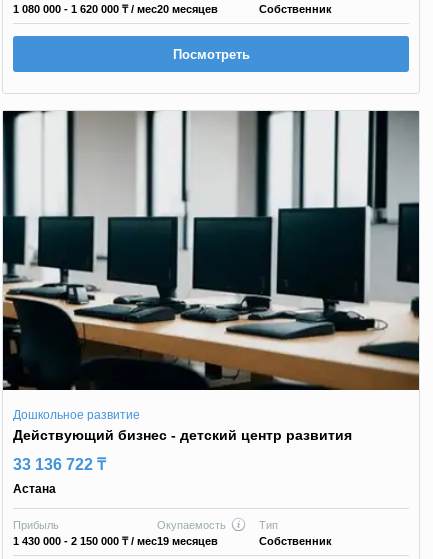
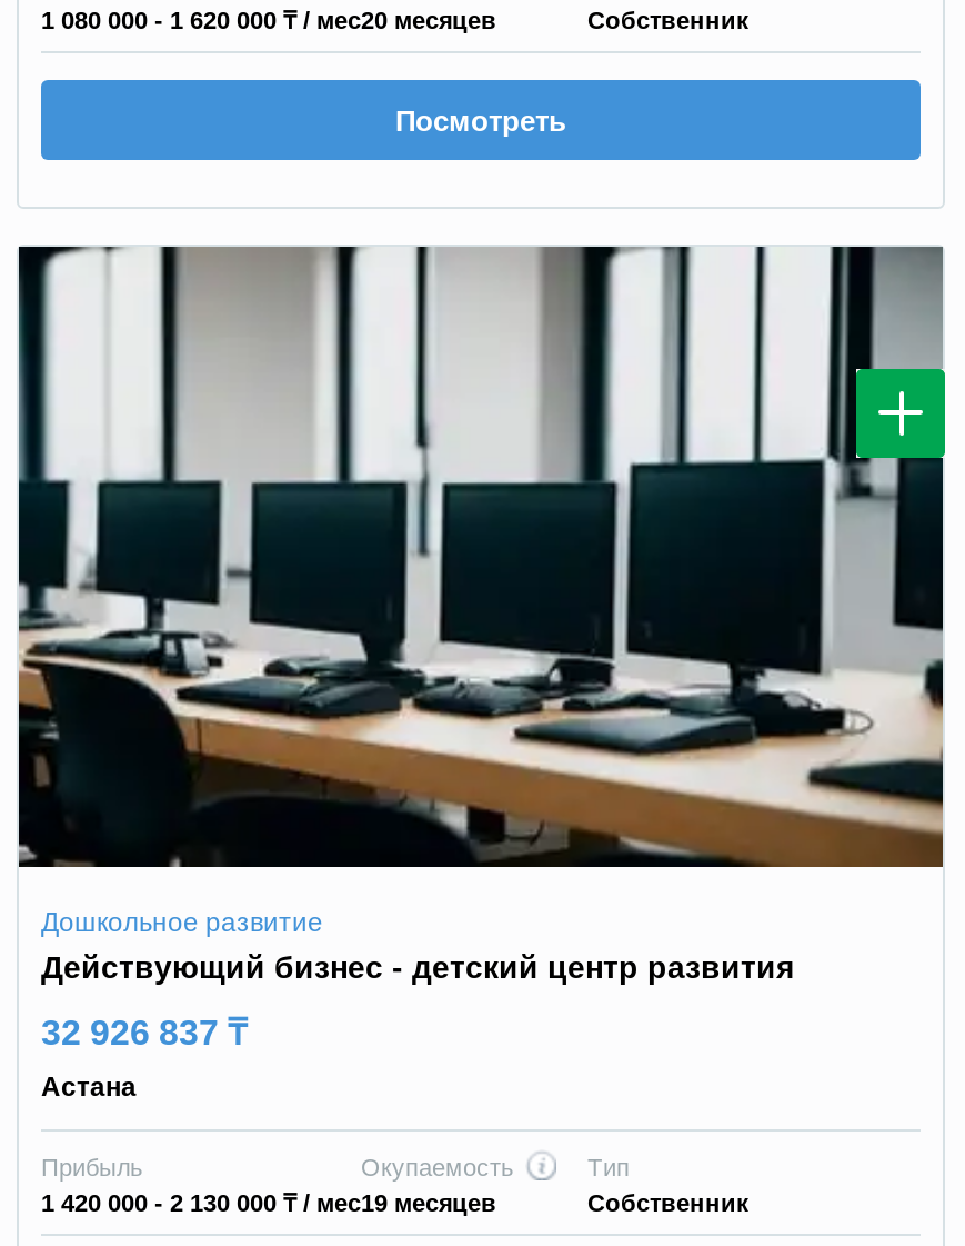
- [image]
+ [image]

- 33 136 722 ₸
+ 32 926 837 ₸

- 1 430 000 - 2 150 000 ₸ / мес 19 месяцев
+ 1 420 000 - 2 130 000 ₸ / мес 19 месяцев
